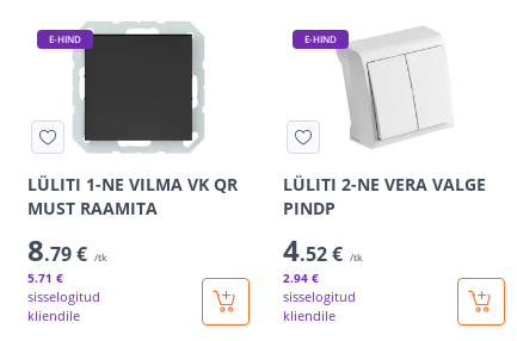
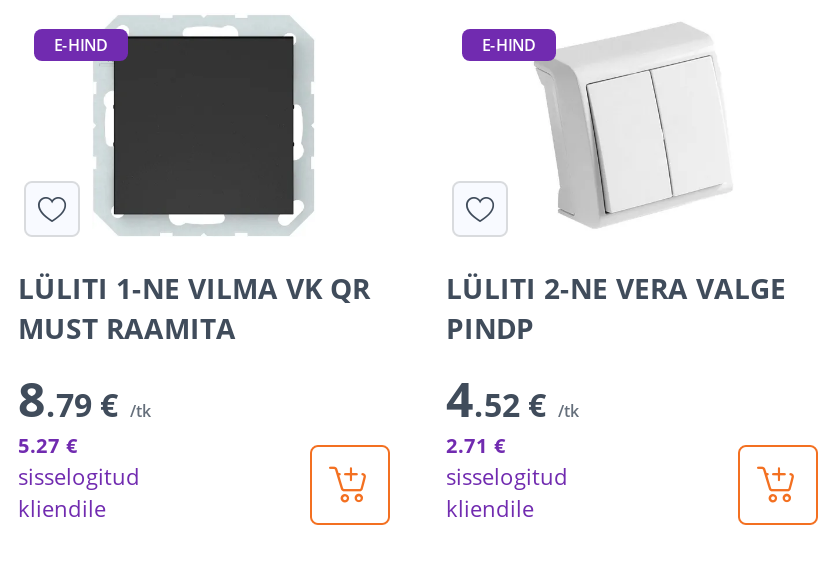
- 5.71 €
+ 5.27 €

- 2.94 €
+ 2.71 €
